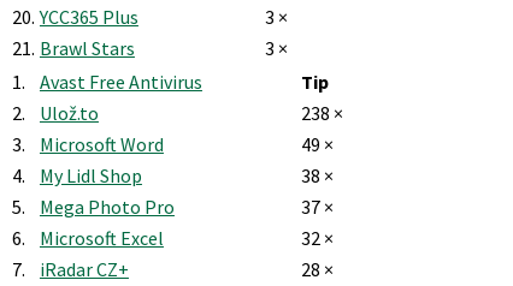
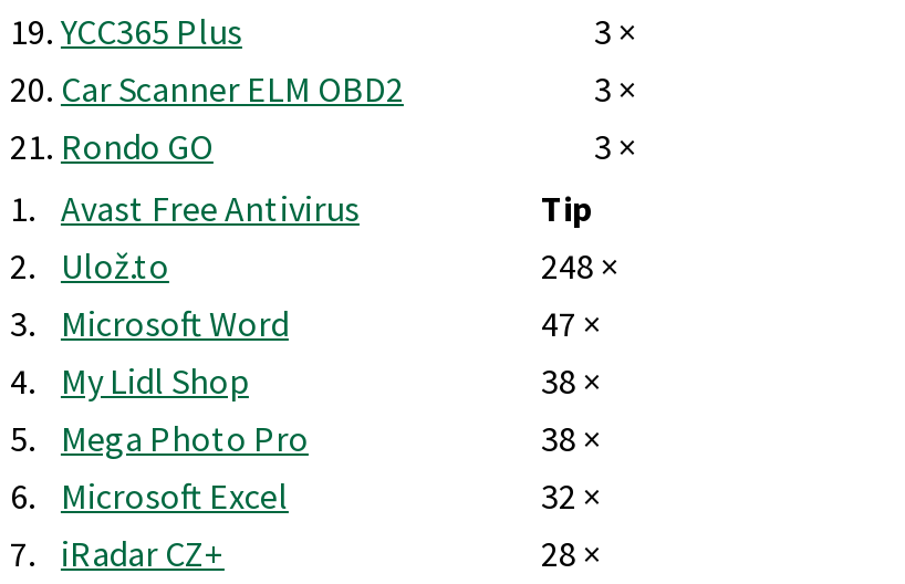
- 20. YCC365 Plus
+ 19. YCC365 Plus

- 21. Brawl Stars
+ 20. Car Scanner ELM OBD2
+ 3 ×
+ 21. Rondo GO

- 238 ×
+ 248 ×

- 49 ×
+ 47 ×

- 37 ×
+ 38 ×
